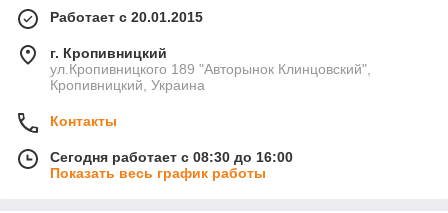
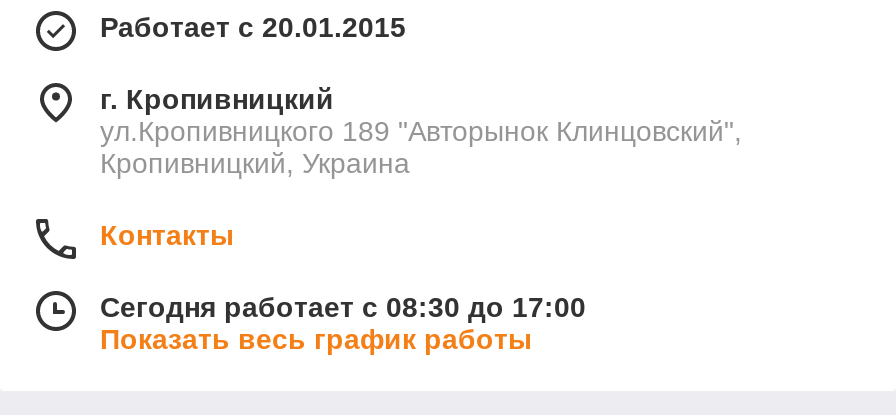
- Сегодня работает с 08:30 до 16:00
+ Сегодня работает с 08:30 до 17:00
